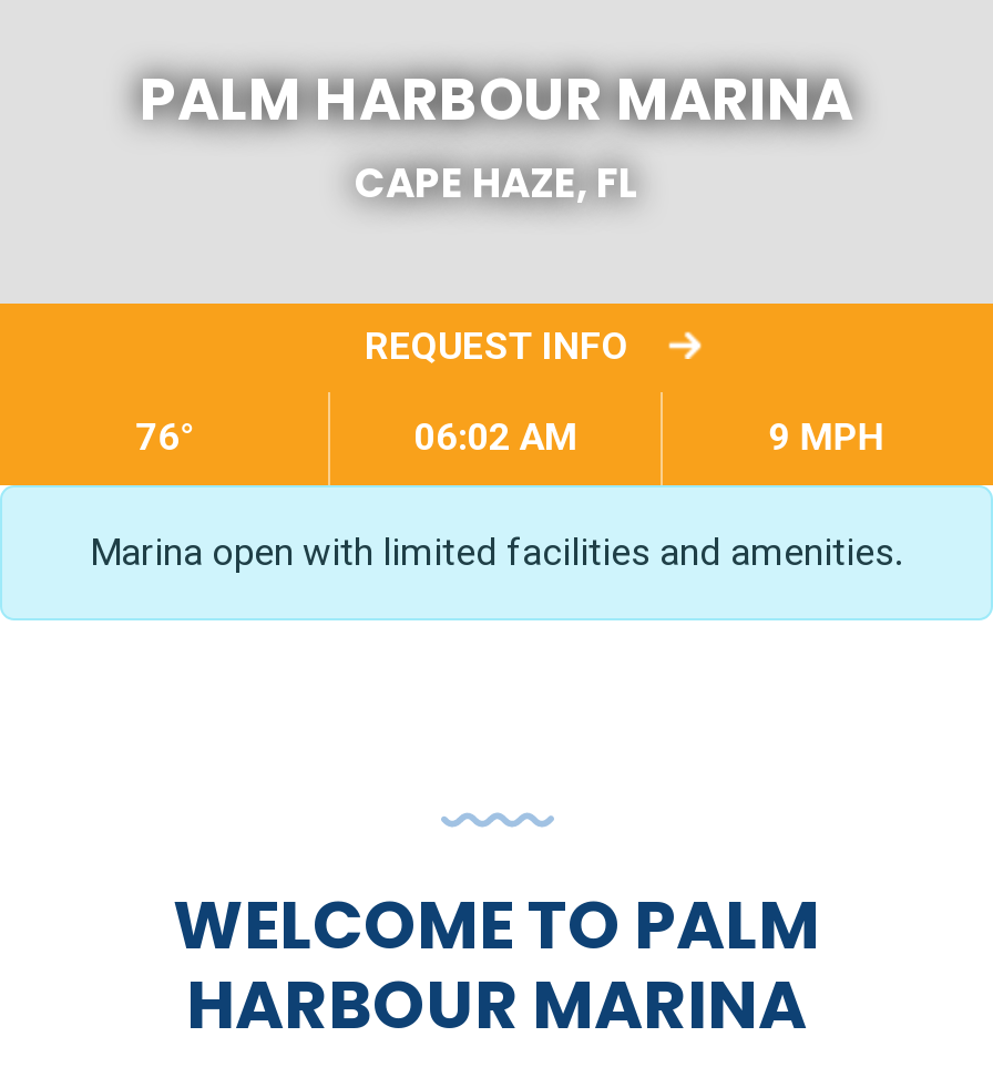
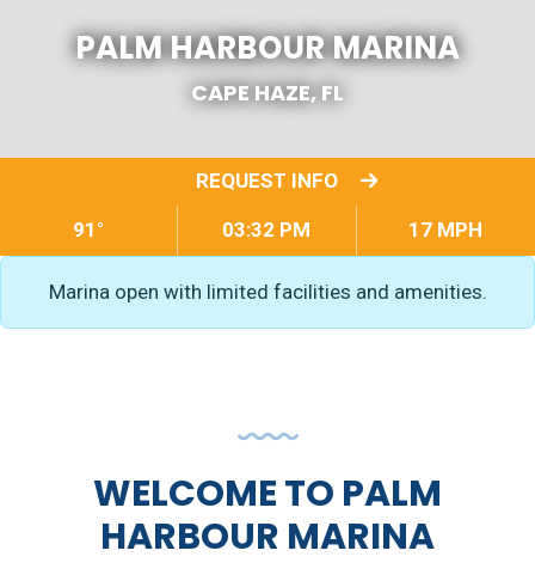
- 76°
- 06:02 AM
- 9 MPH
+ 91°
+ 03:32 PM
+ 17 MPH
